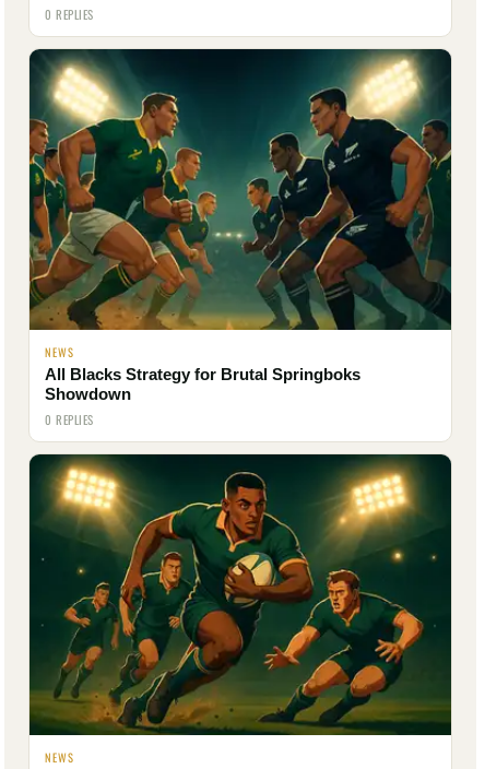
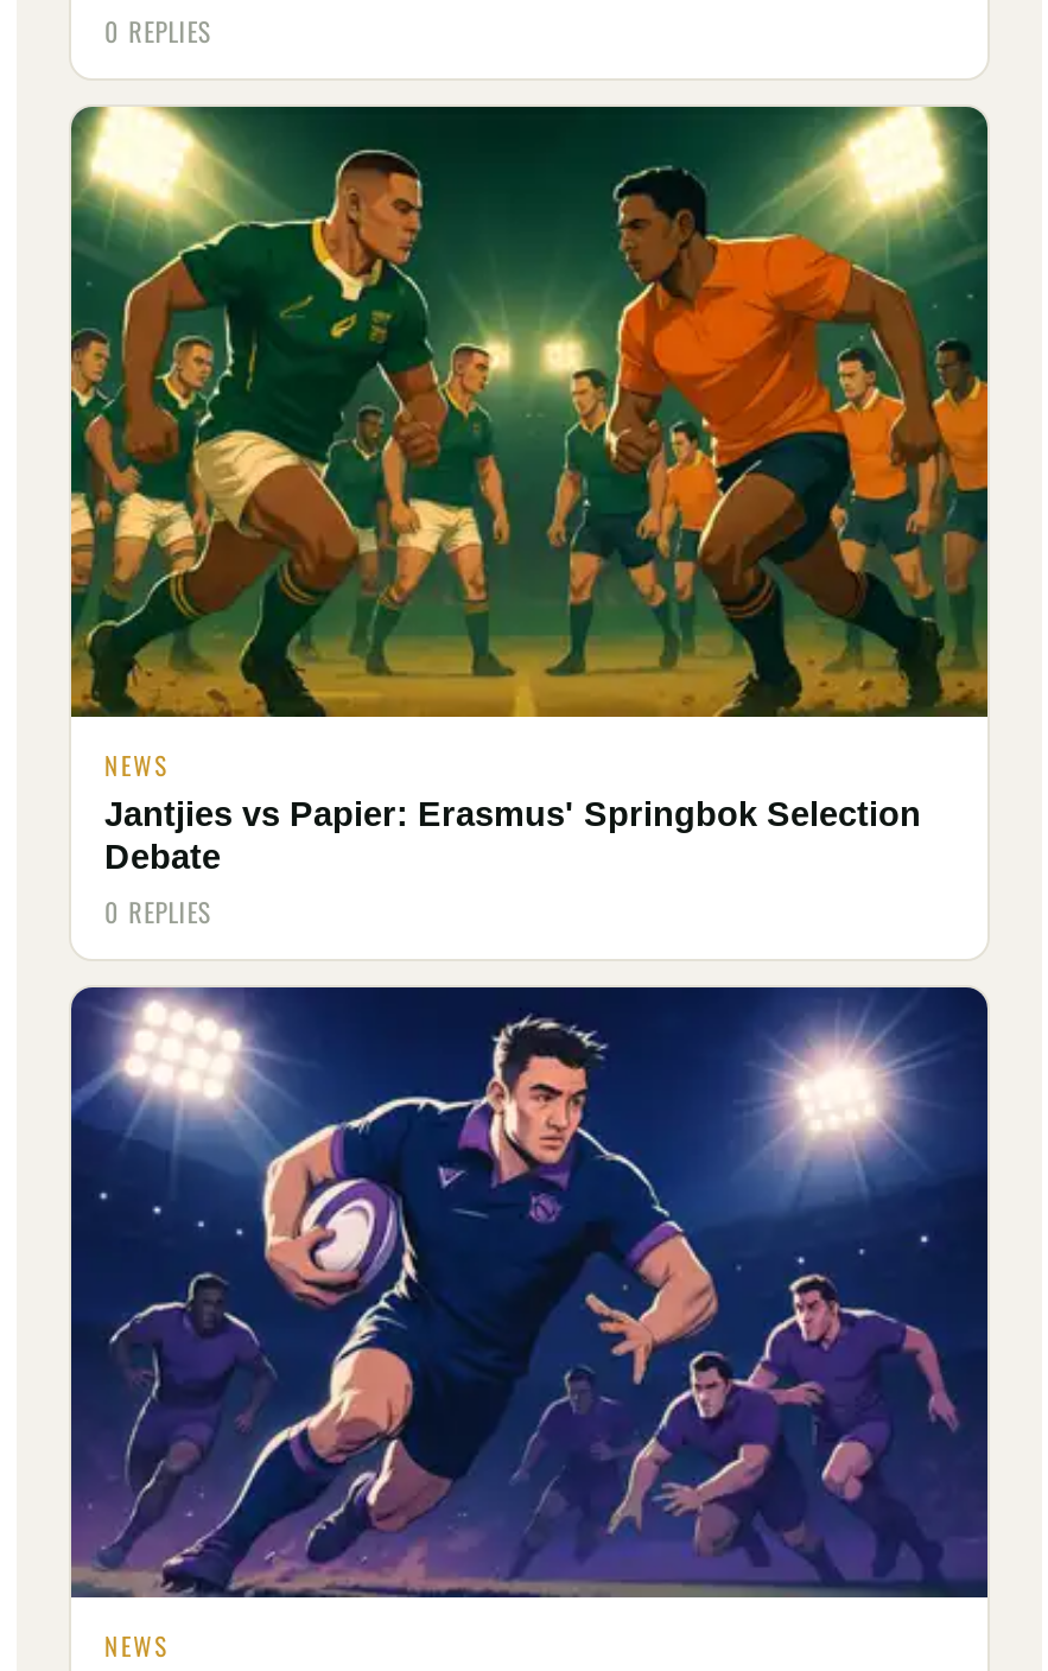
- [image]
- All Blacks Strategy for Brutal Springboks
- Showdown
+ [image]
+ Jantjies vs Papier: Erasmus' Springbok Selection
+ Debate

- [image]
+ [image]
